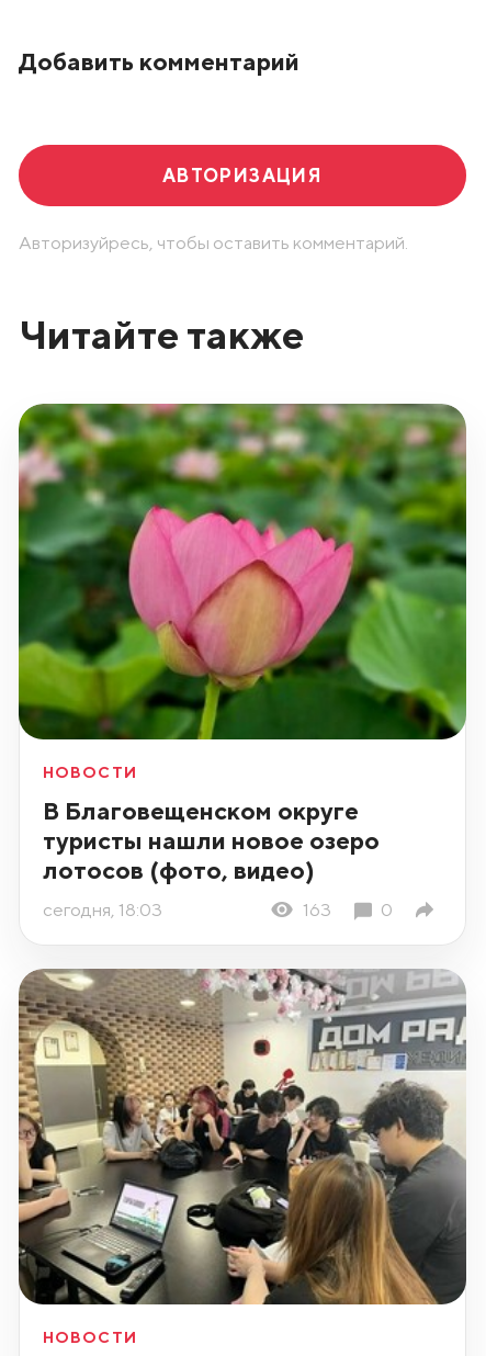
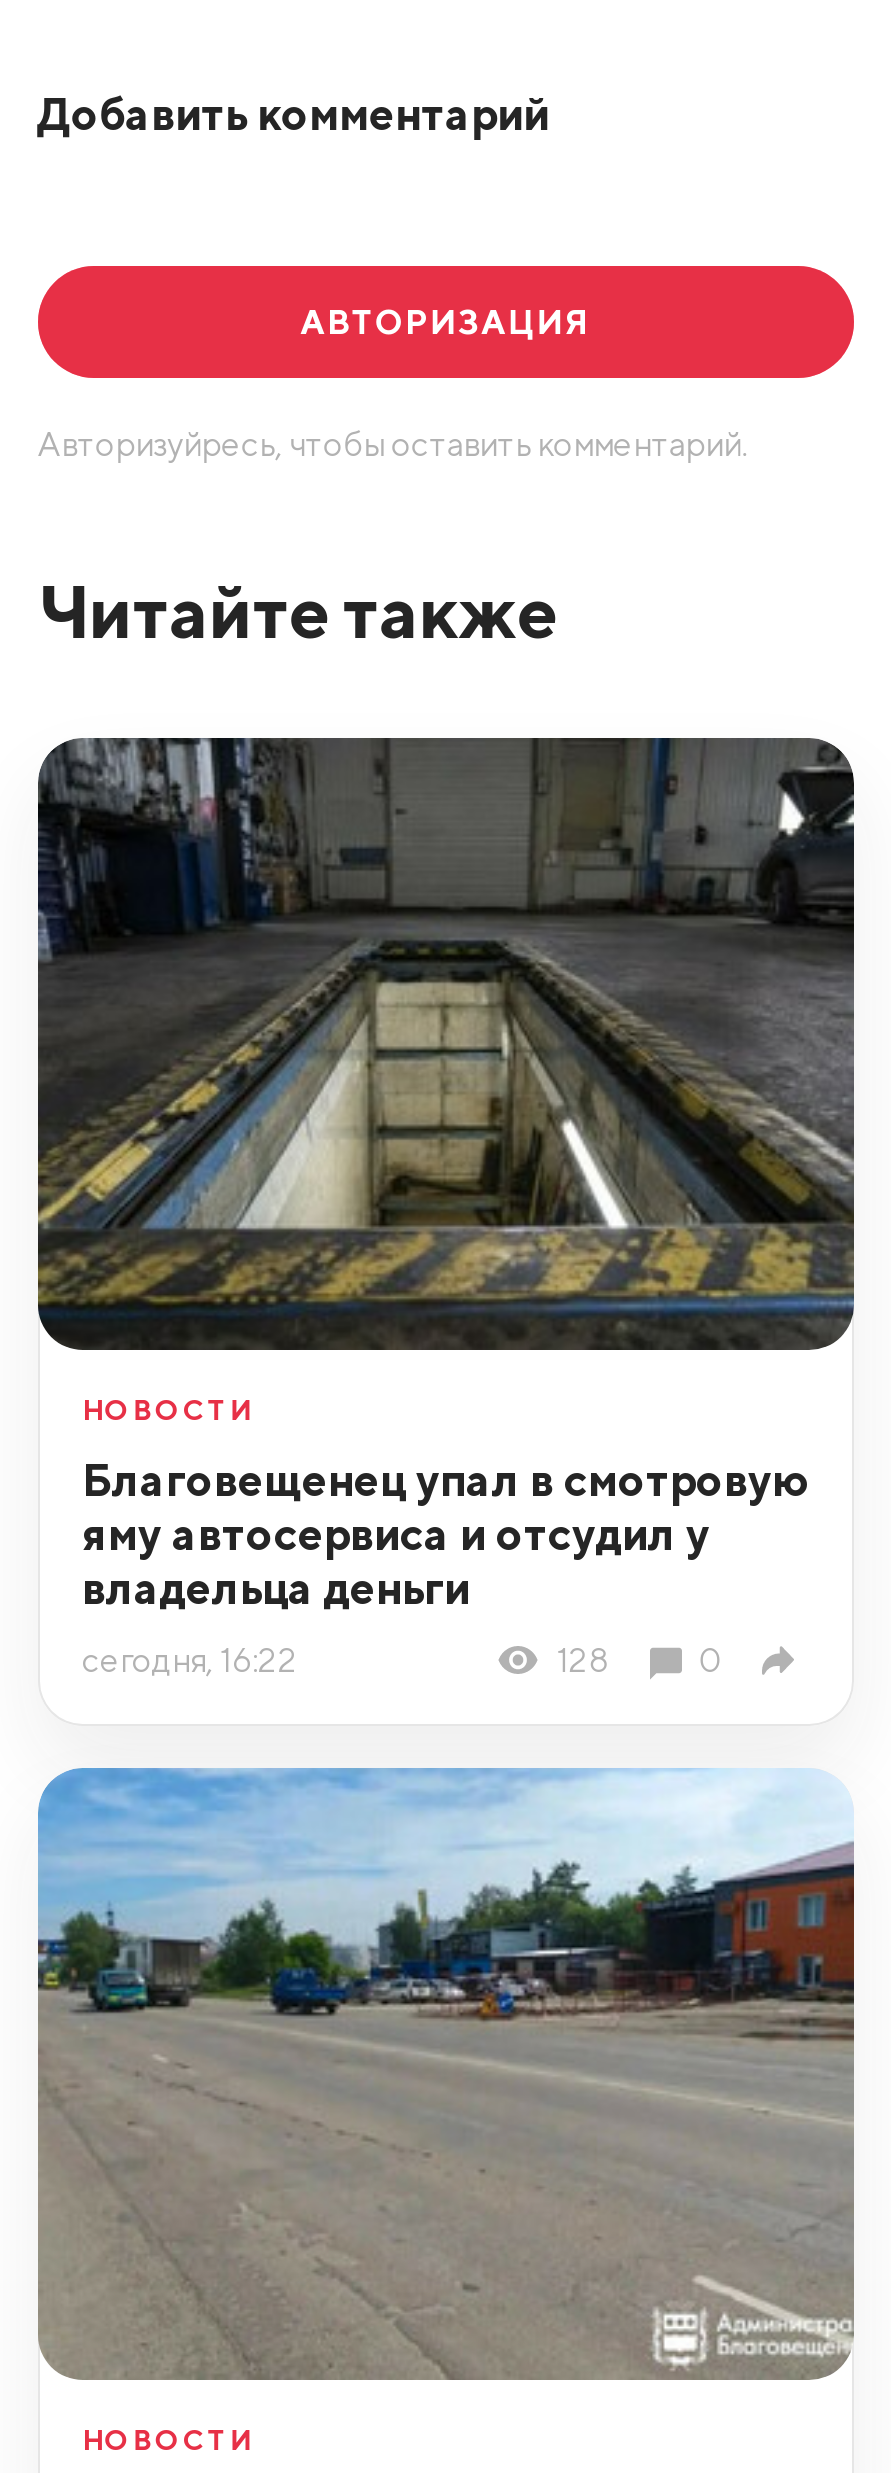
- [image]
+ [image]

- В Благовещенском округе
- туристы нашли новое озеро
- лотосов (фото, видео)
+ Благовещенец упал в смотровую
+ яму автосервиса и отсудил у
+ владельца деньги

- сегодня, 18:03
- 163
+ сегодня, 16:22
+ 128

- [image]
+ [image]
